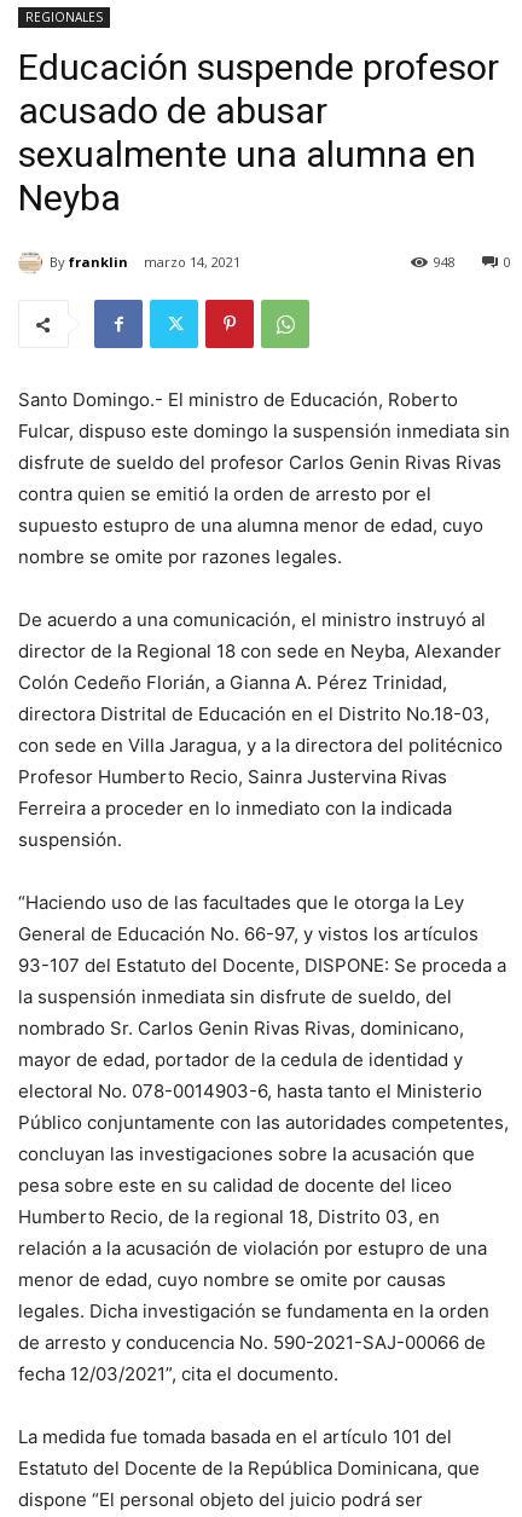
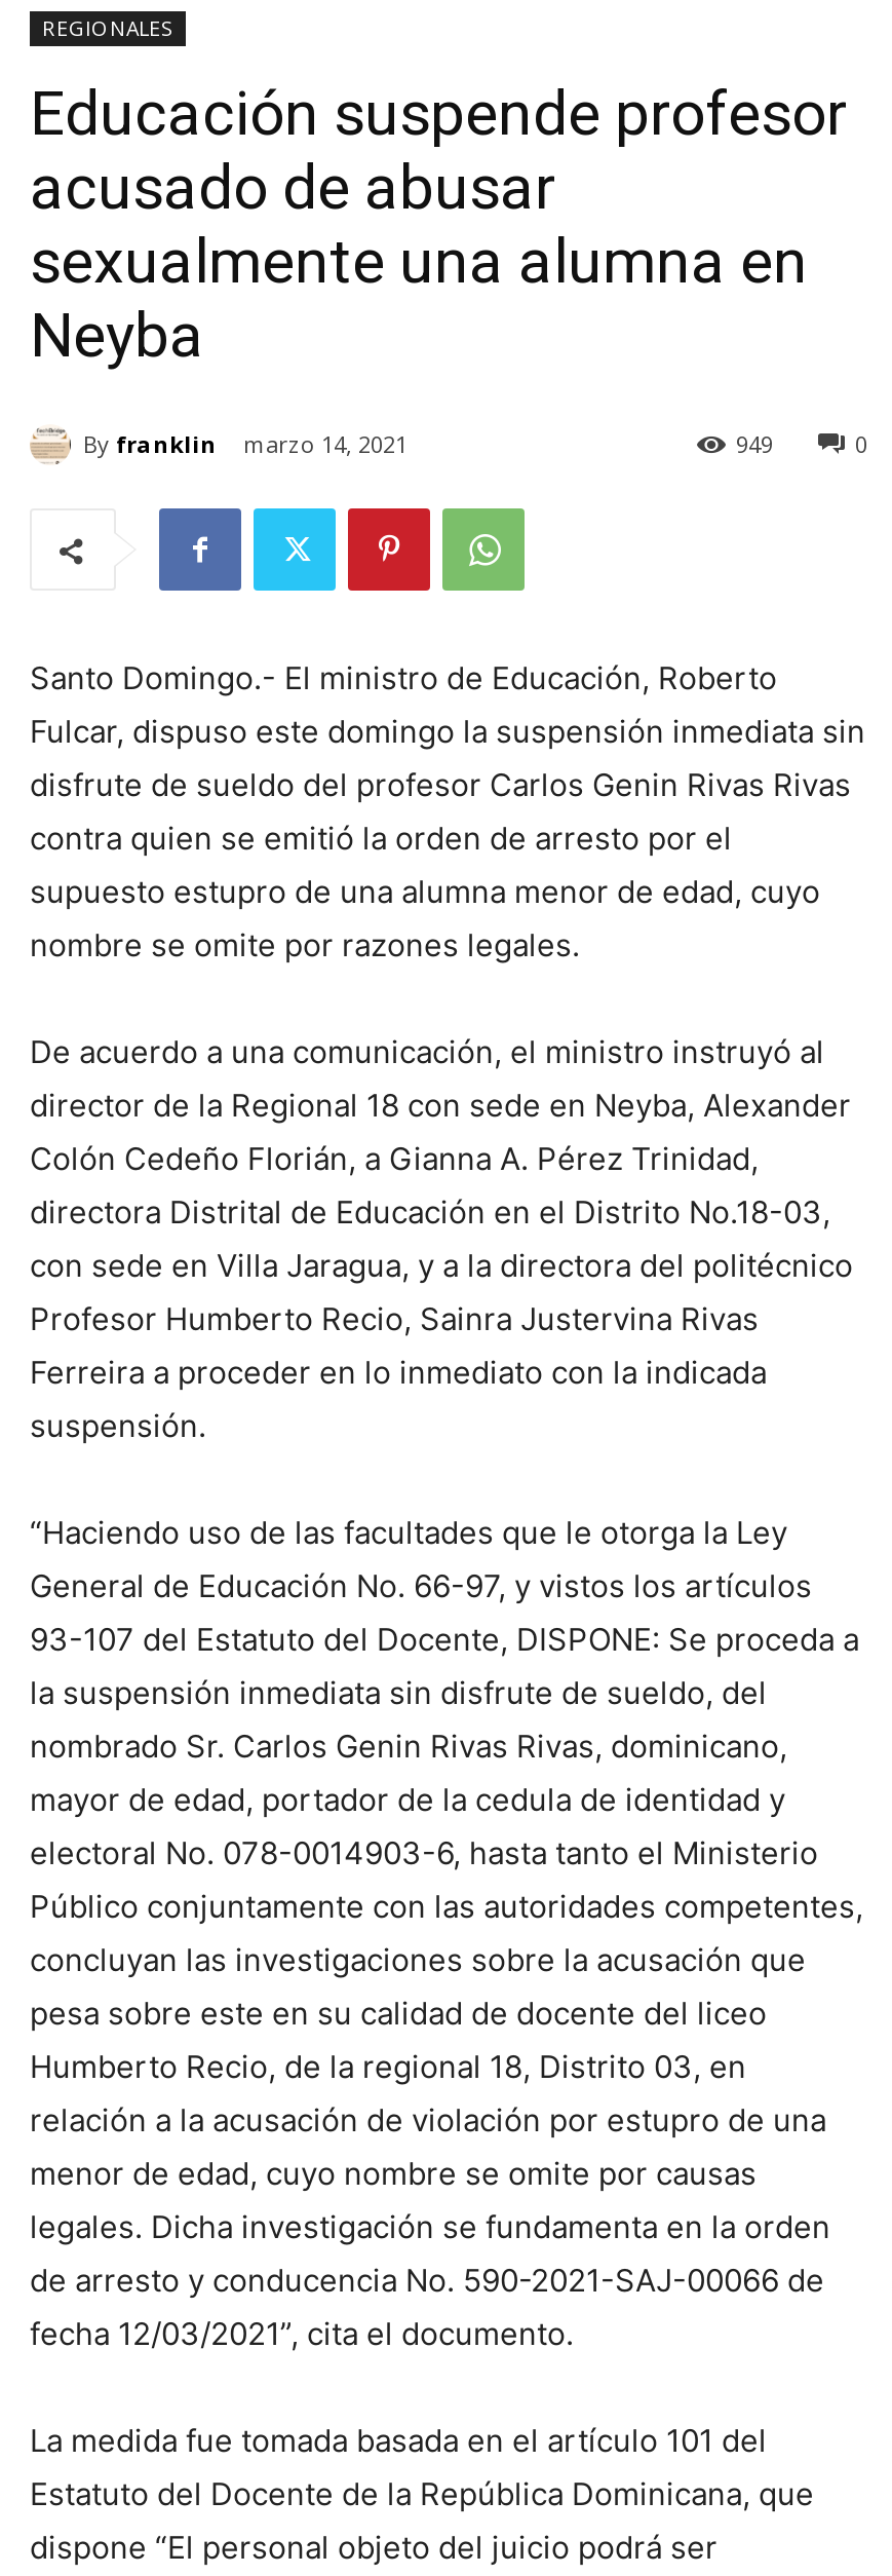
- 948
+ 949
